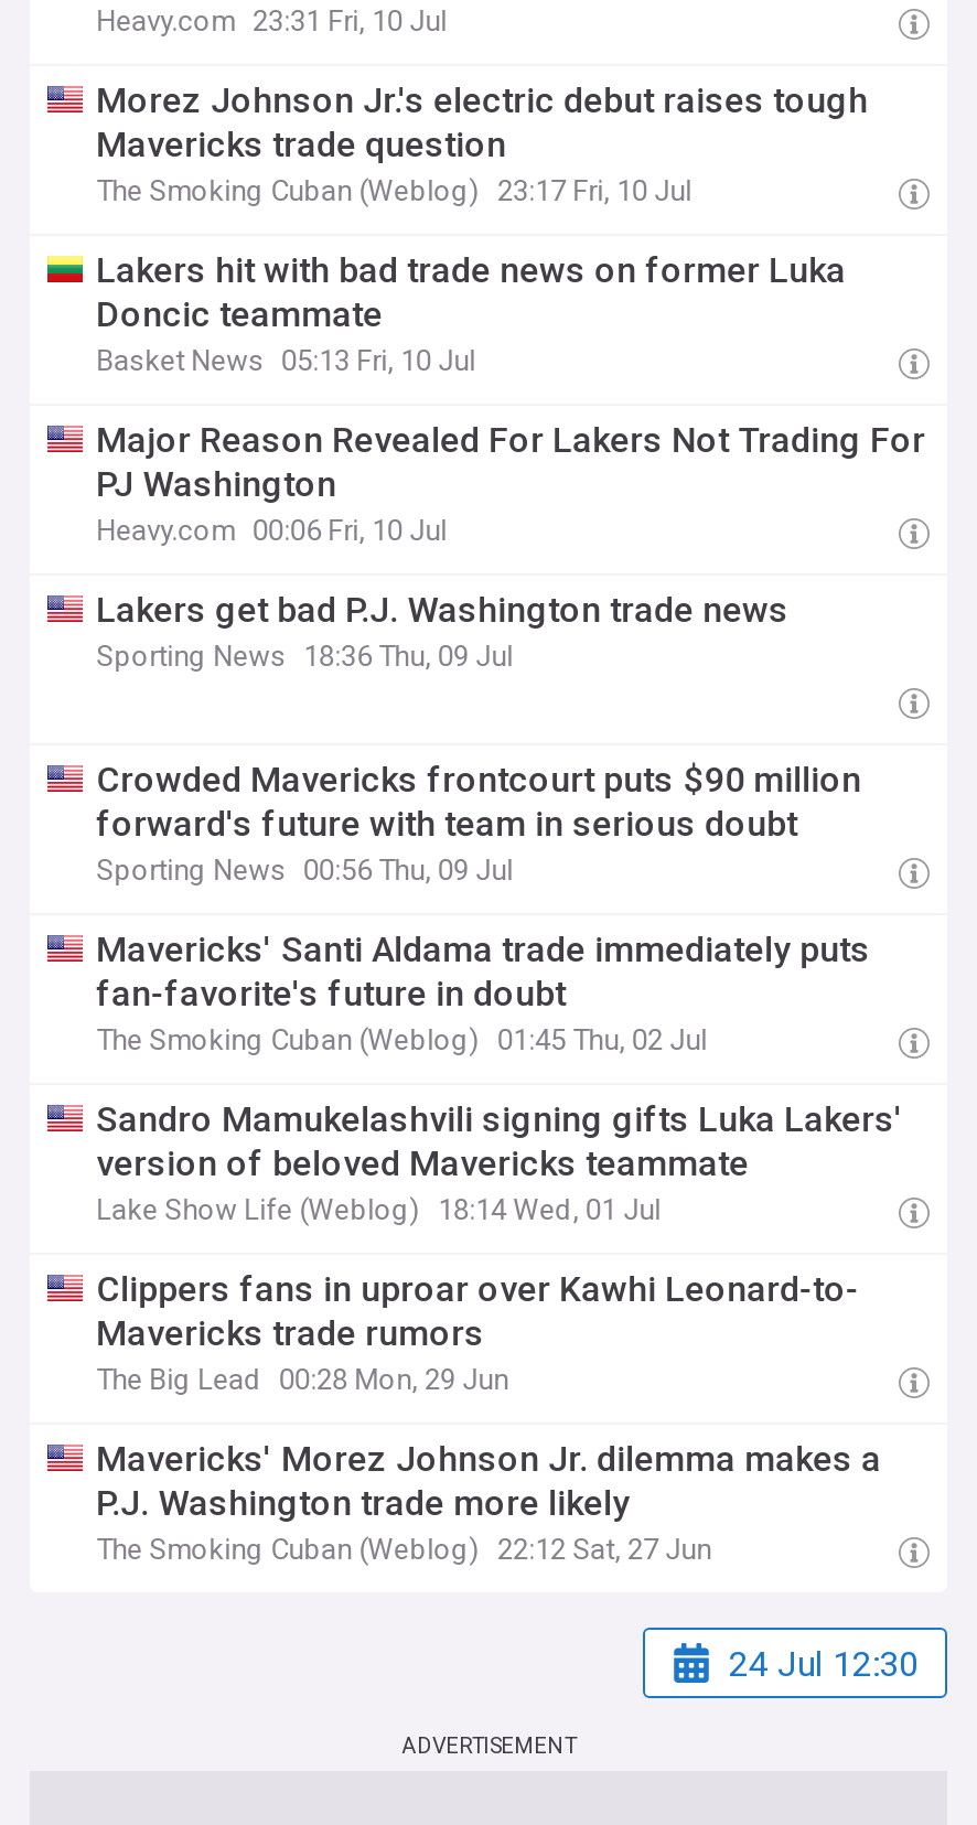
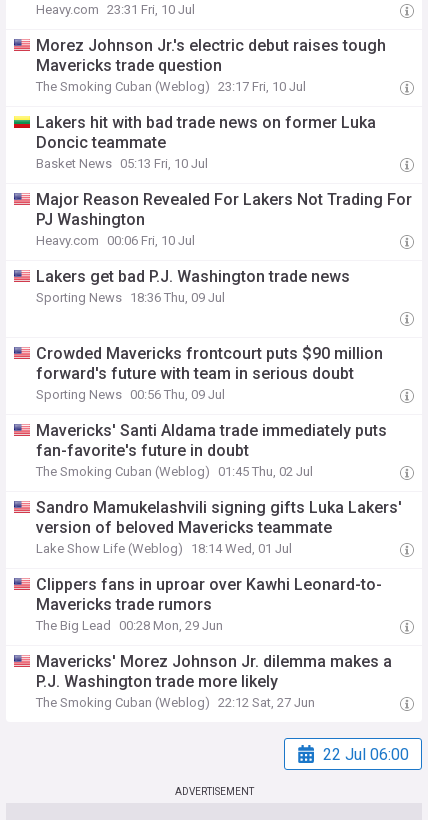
- 24 Jul 12:30
+ 22 Jul 06:00
